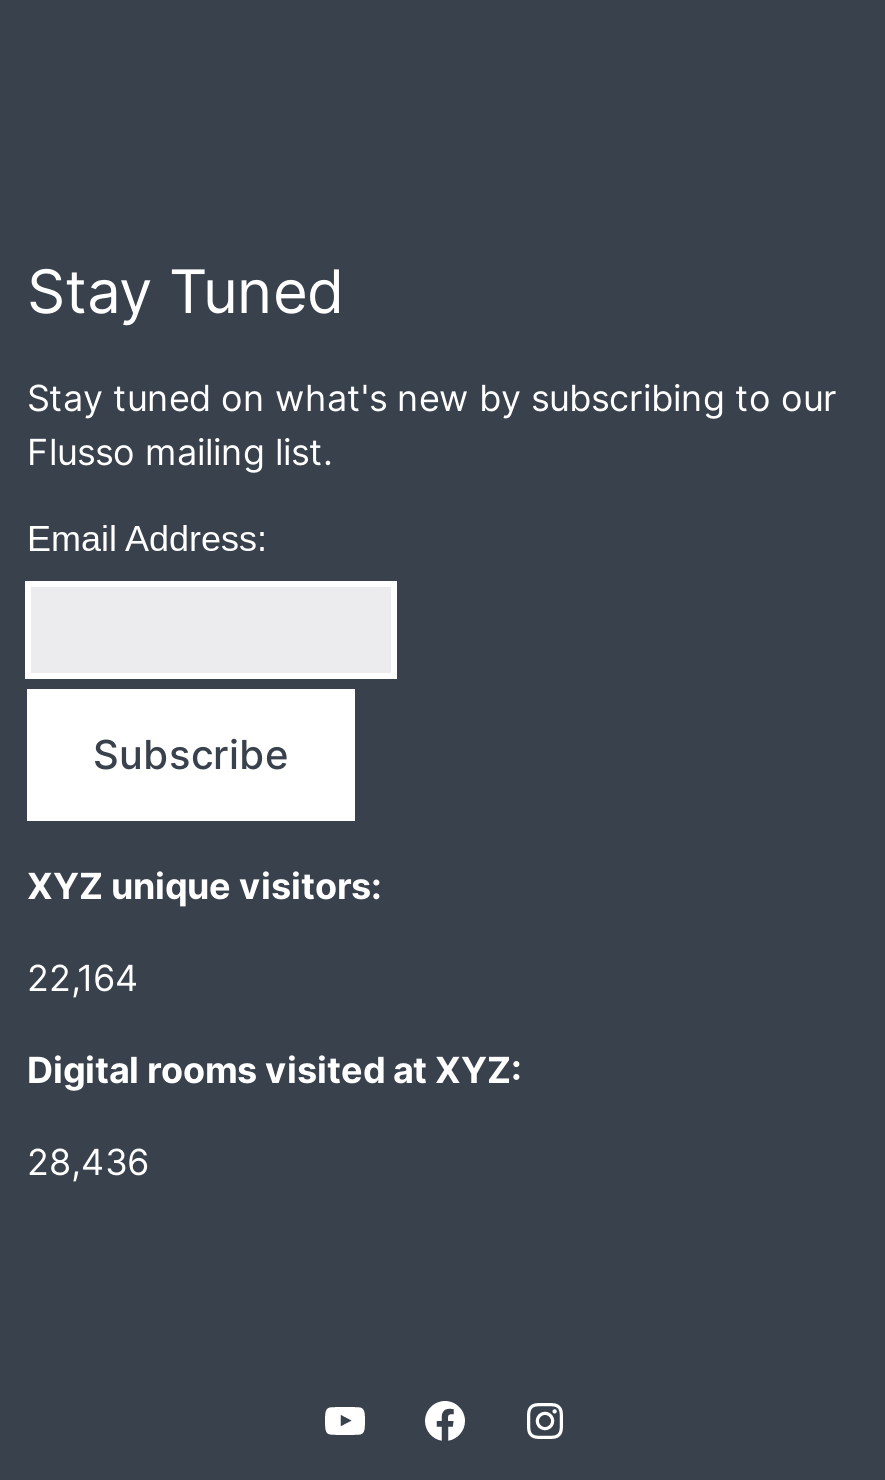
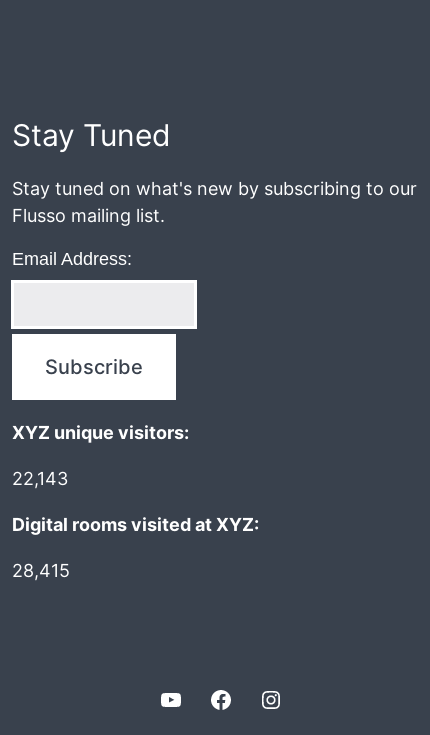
- 22,164
+ 22,143

- 28,436
+ 28,415
